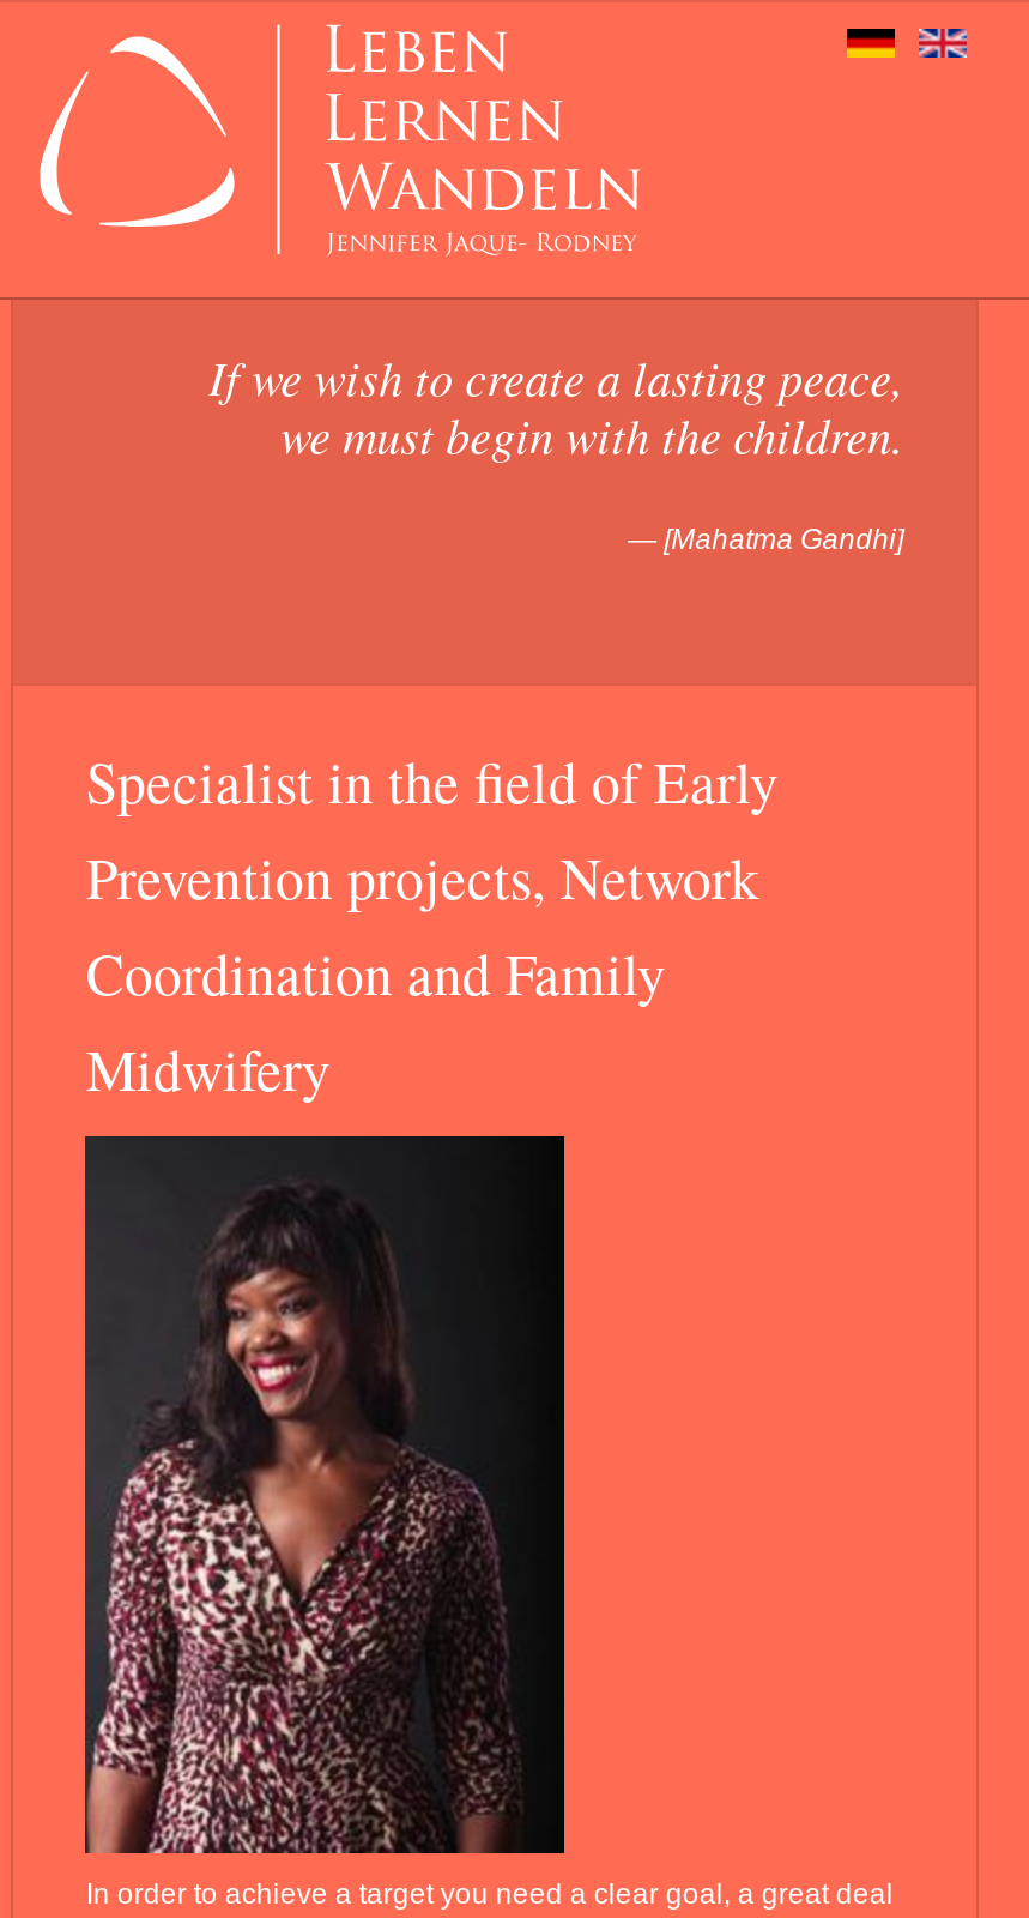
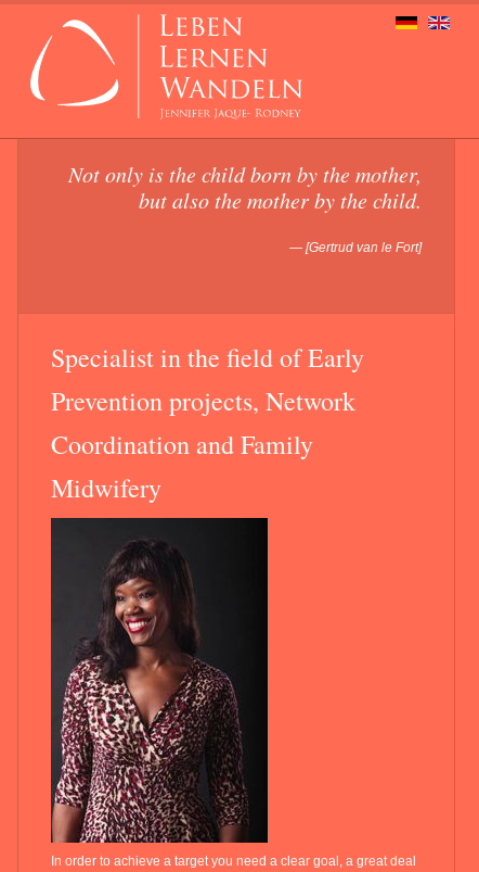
- If we wish to create a lasting peace,
- we must begin with the children.
+ Not only is the child born by the mother,
+ but also the mother by the child.

- [Mahatma Gandhi]
+ [Gertrud van le Fort]
